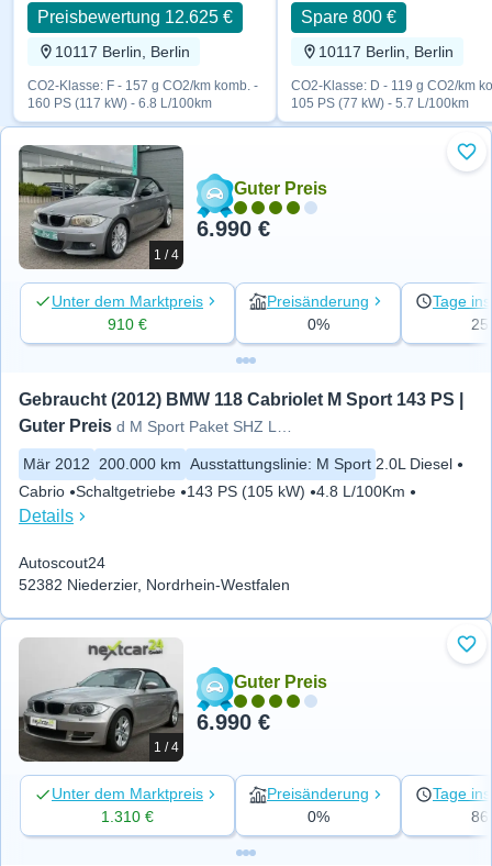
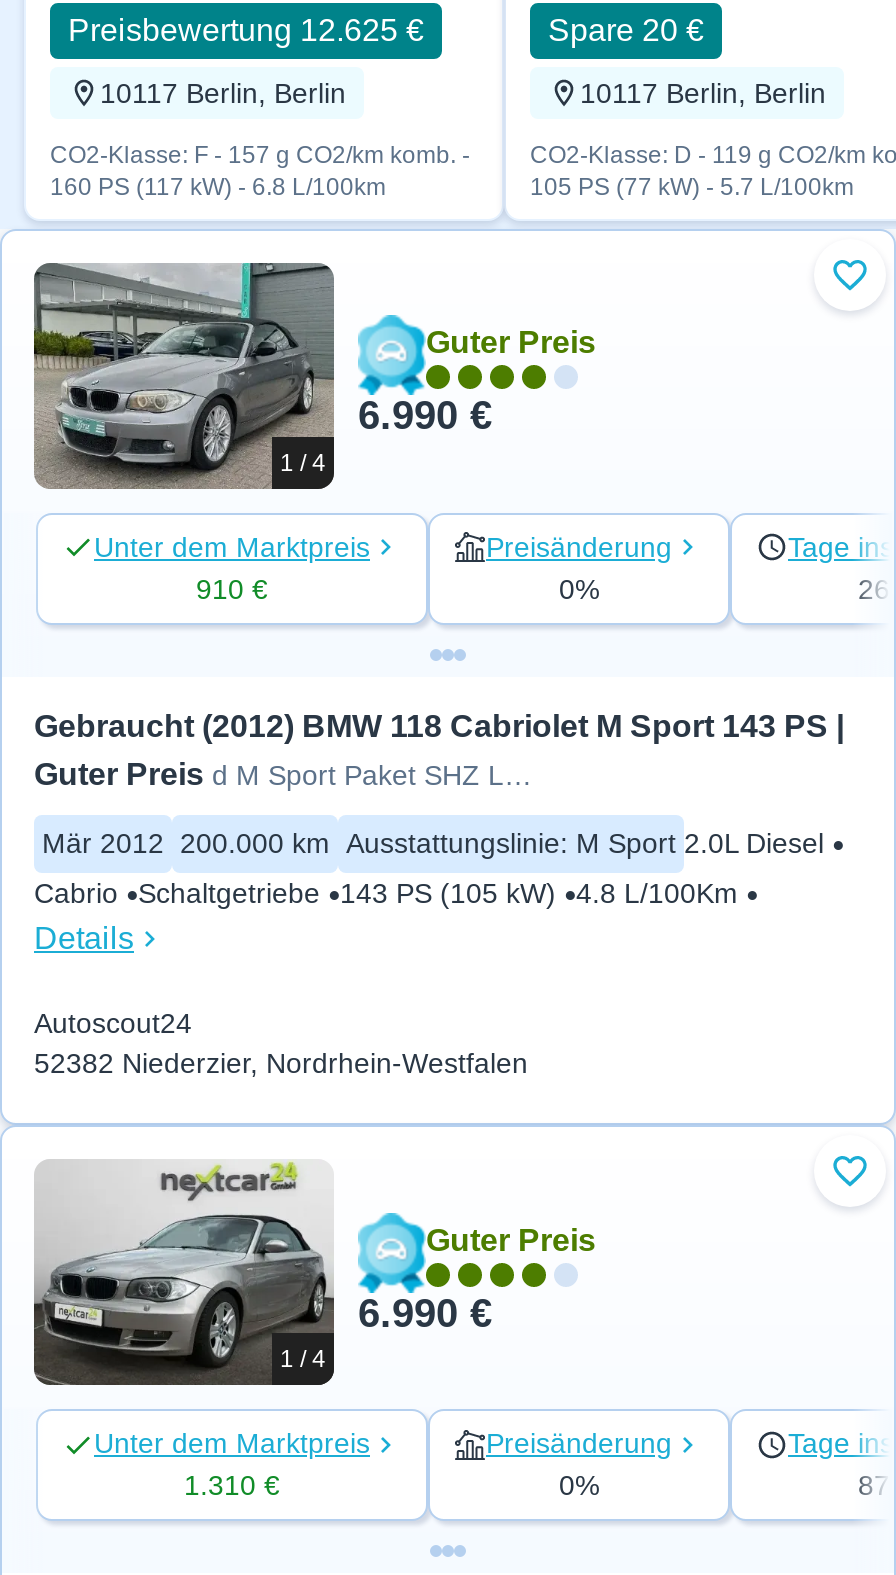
- Spare 800 €
+ Spare 20 €

- 25
+ 26

- 86
+ 87
